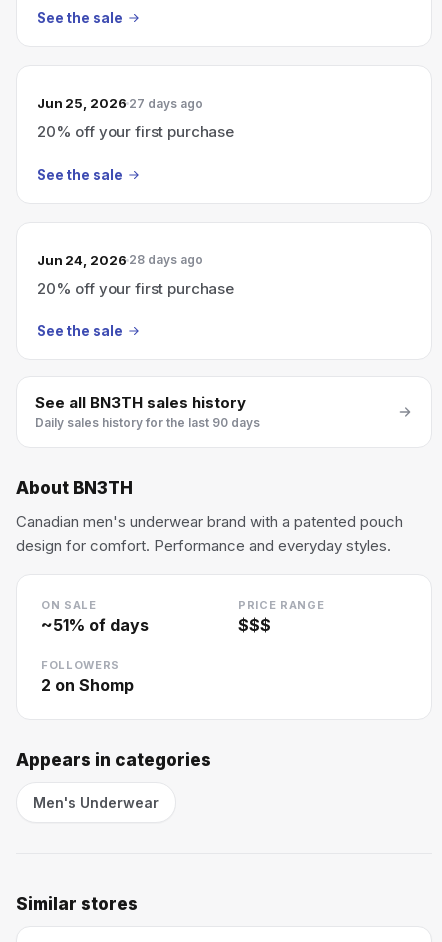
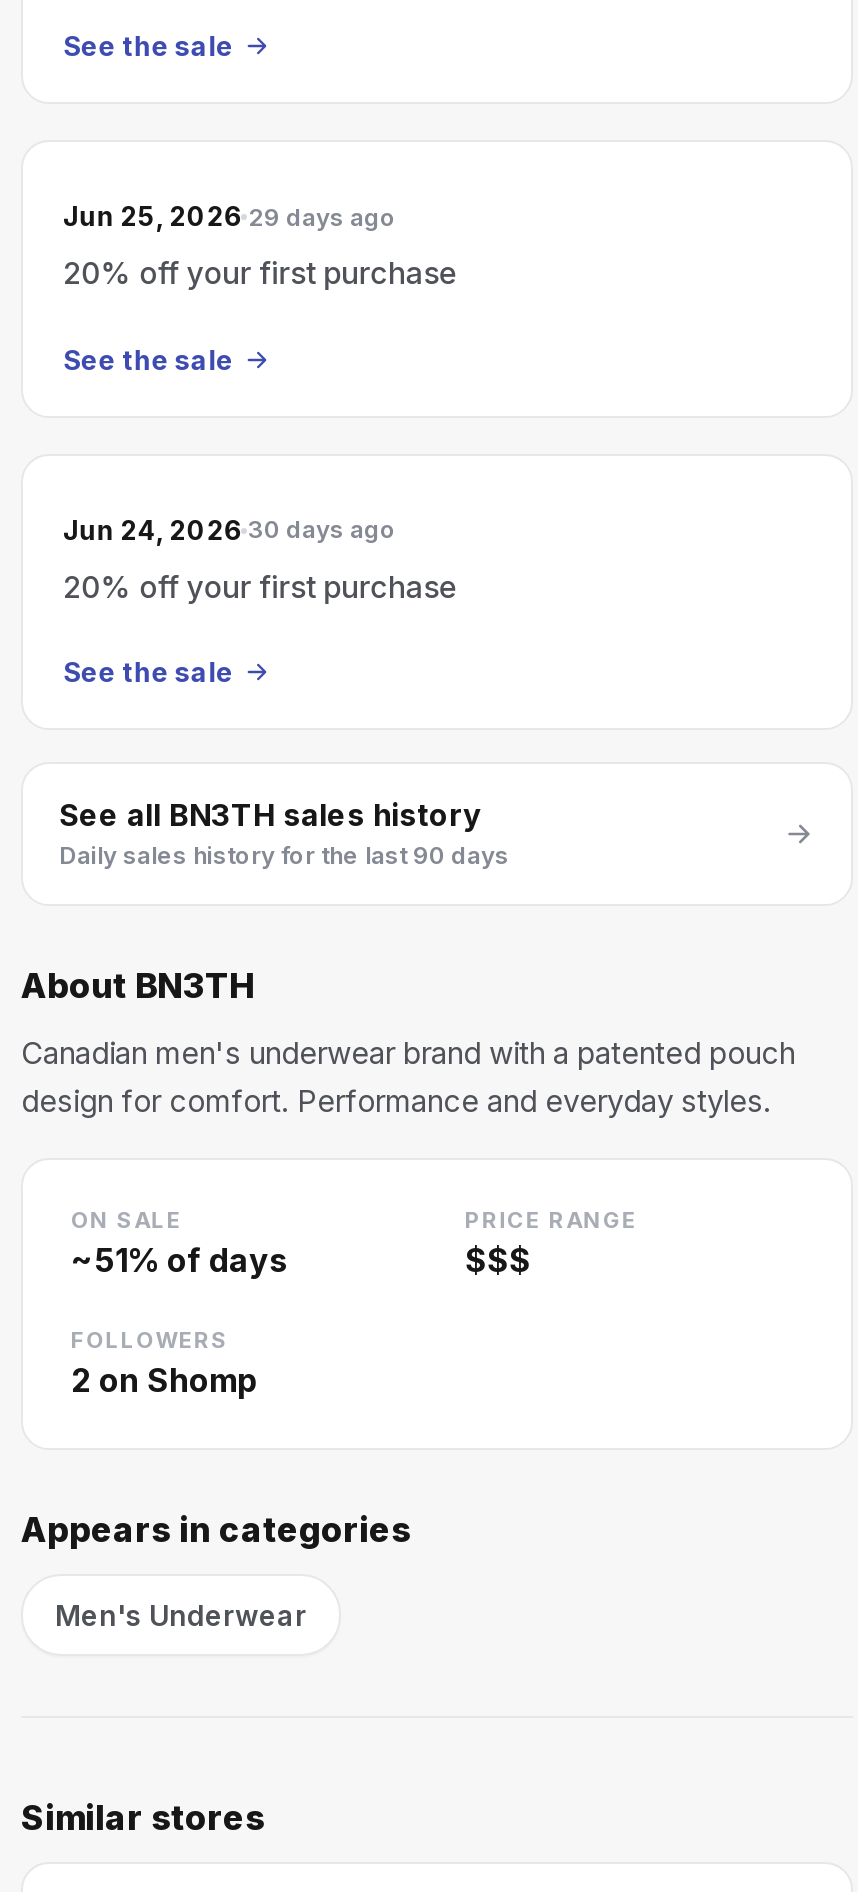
- Jun 25, 2026 27 days ago
+ Jun 25, 2026 29 days ago

- Jun 24, 2026 28 days ago
+ Jun 24, 2026 30 days ago
